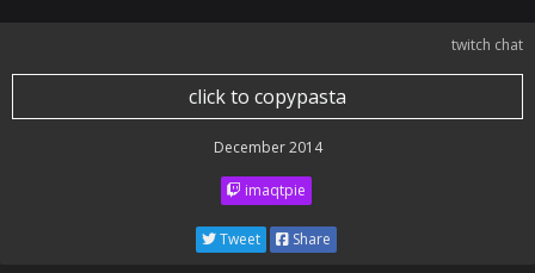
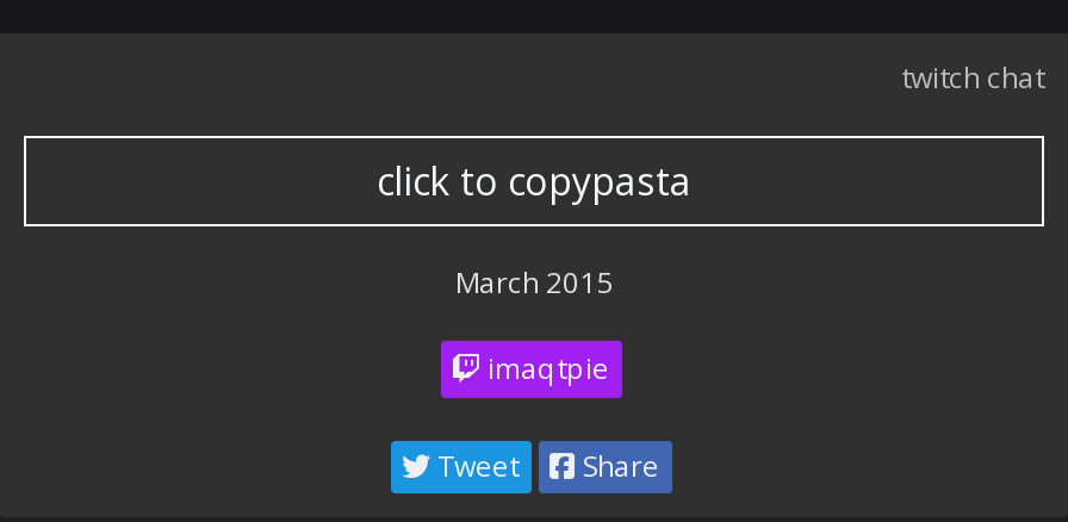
- December 2014
+ March 2015
